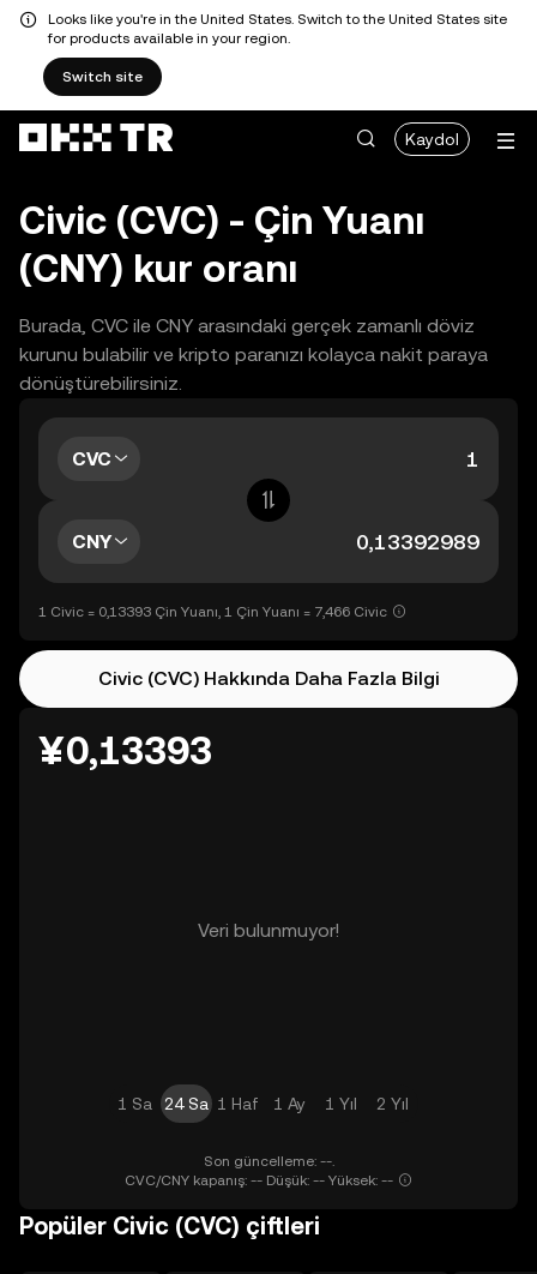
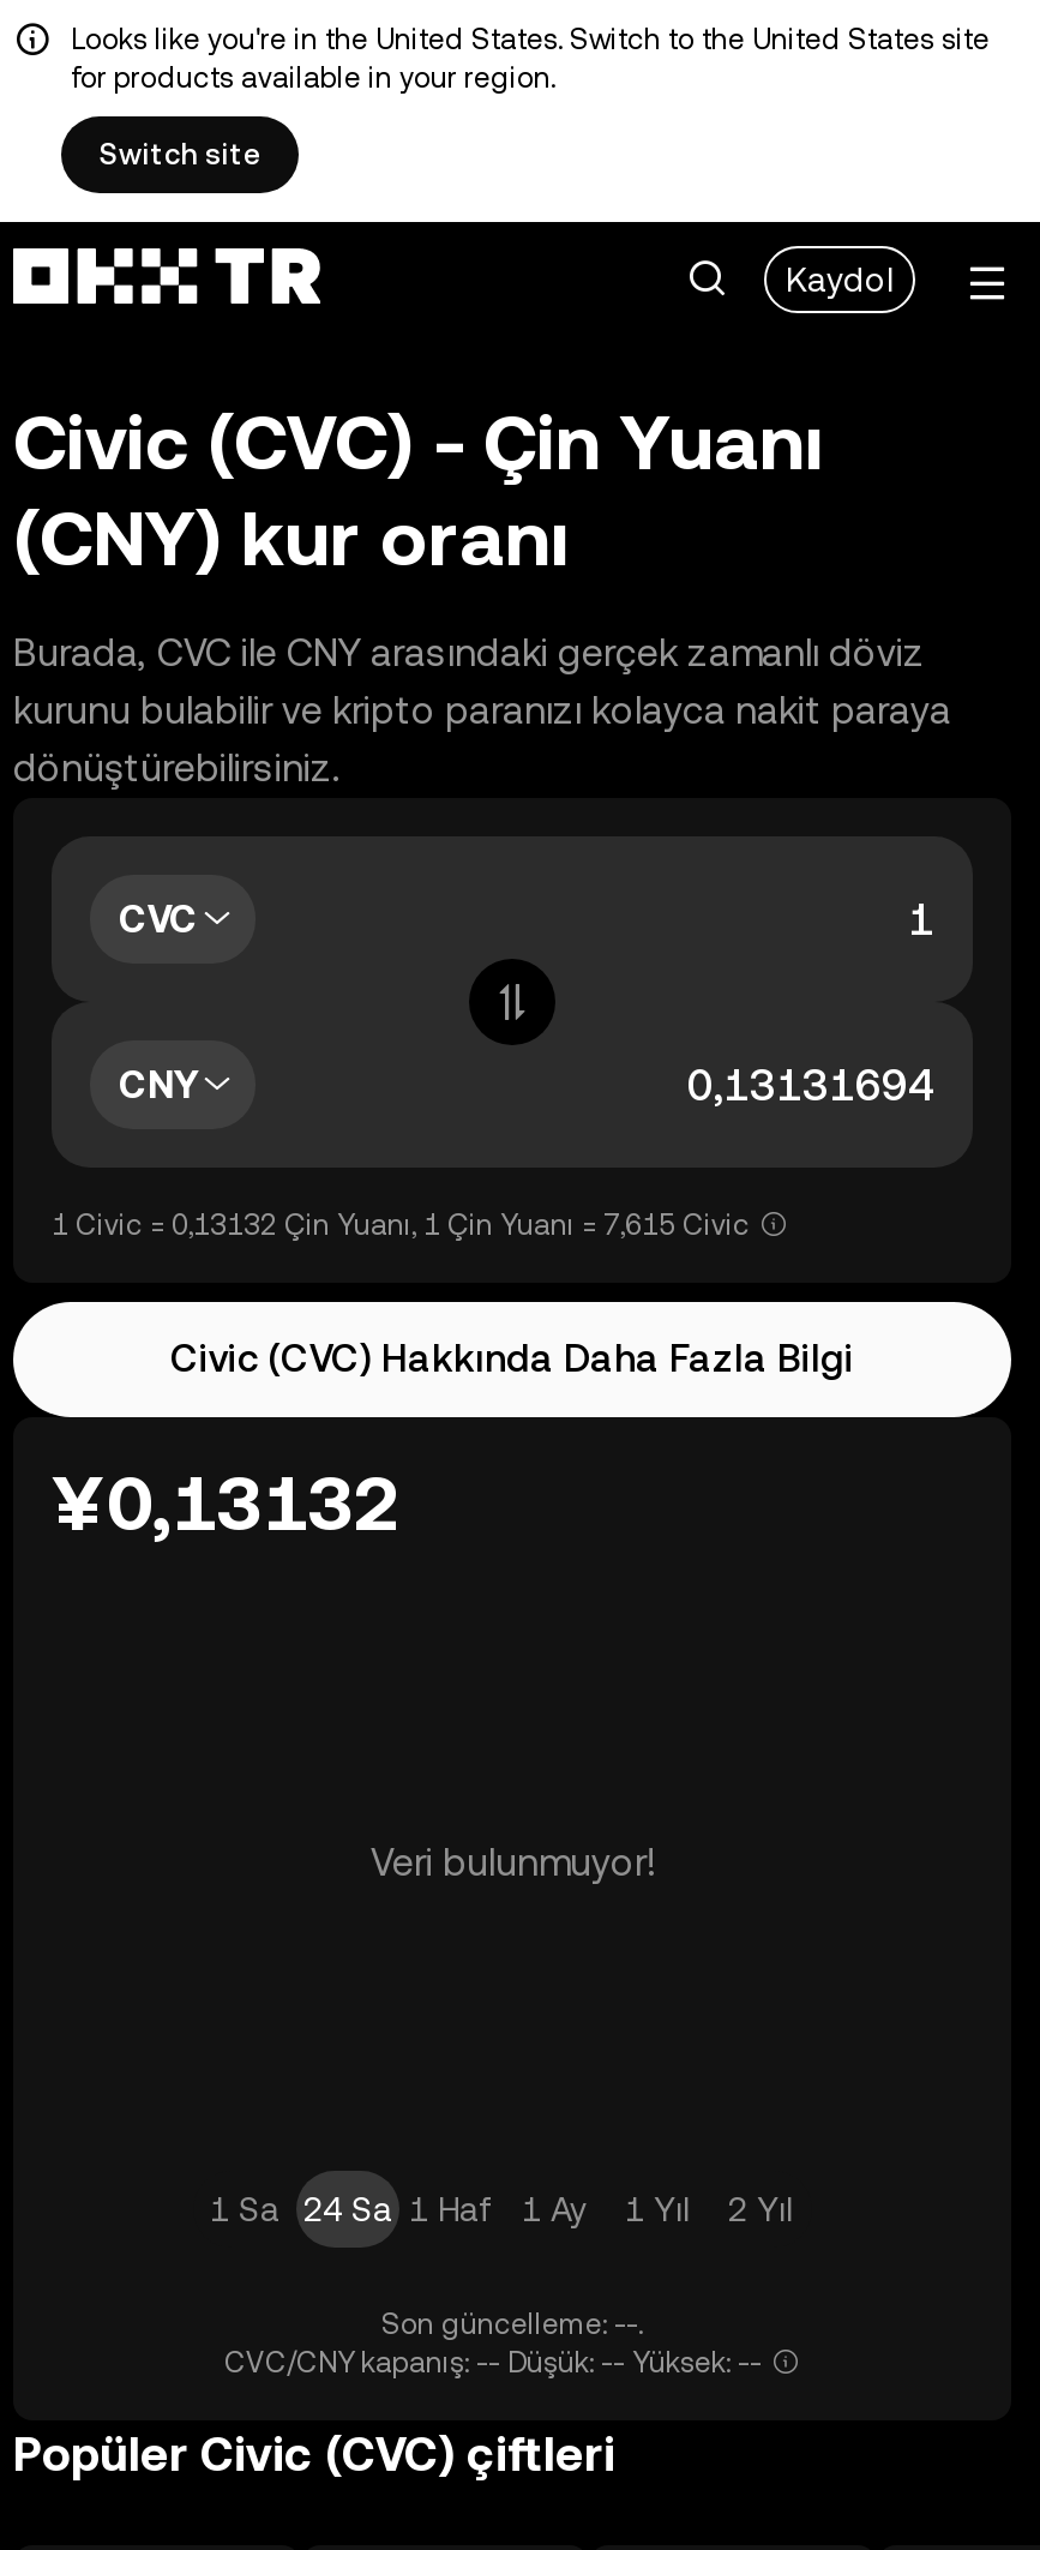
- 1 Civic = 0,13393 Çin Yuanı, 1 Çin Yuanı = 7,466 Civic
+ 1 Civic = 0,13132 Çin Yuanı, 1 Çin Yuanı = 7,615 Civic

- ¥0,13393
+ ¥0,13132
